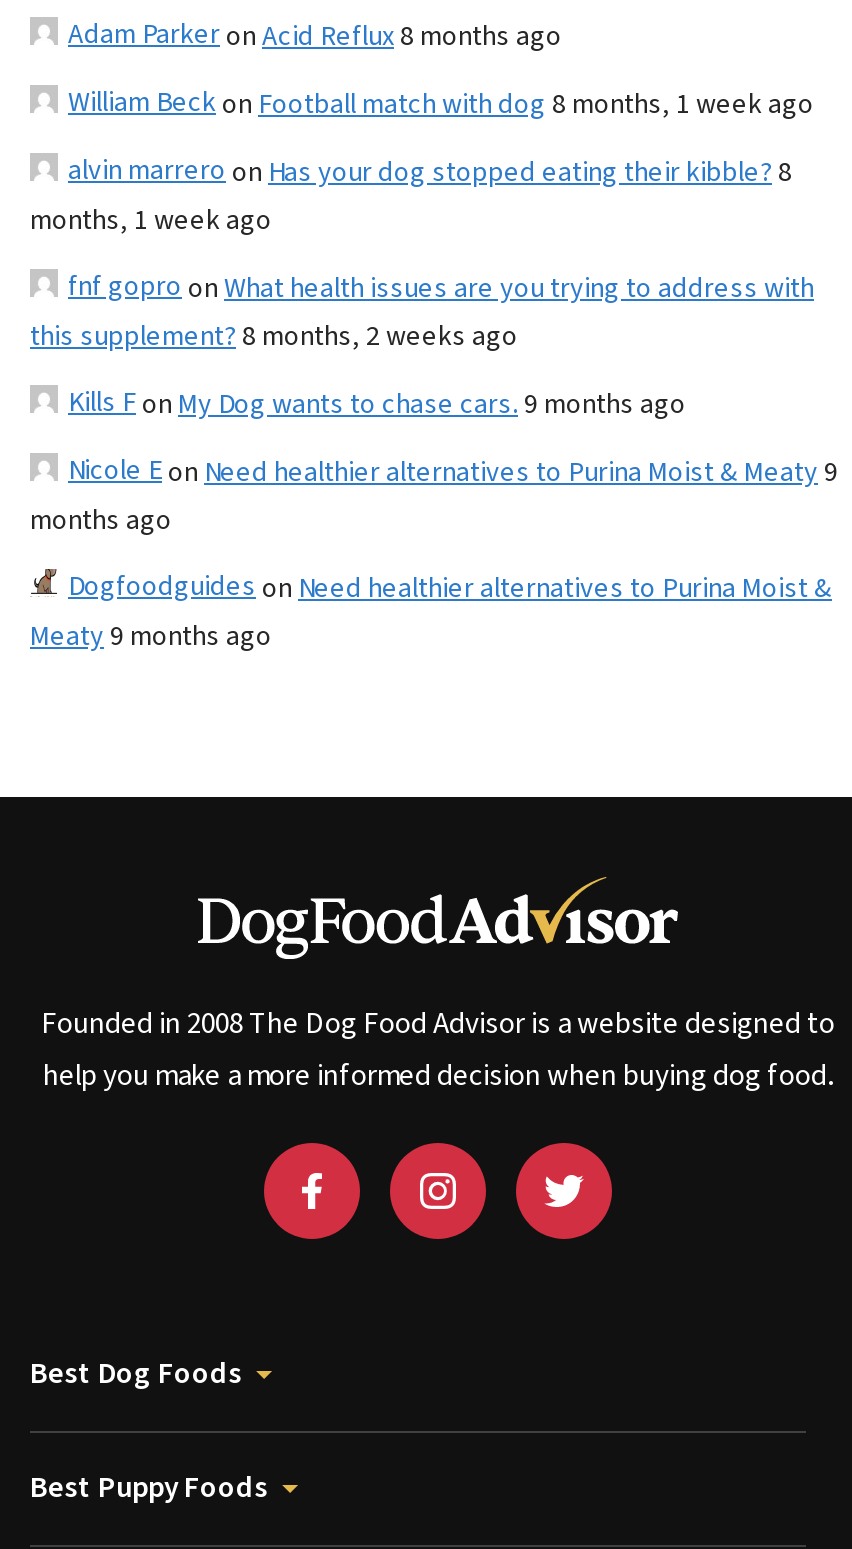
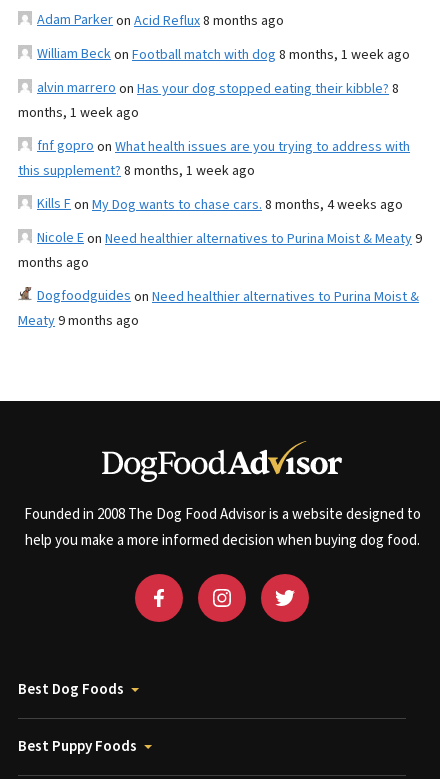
- this supplement? 8 months, 2 weeks ago
+ this supplement? 8 months, 1 week ago

- Kills Fon My Dog wants to chase cars. 9 months ago
+ Kills Fon My Dog wants to chase cars. 8 months, 4 weeks ago
